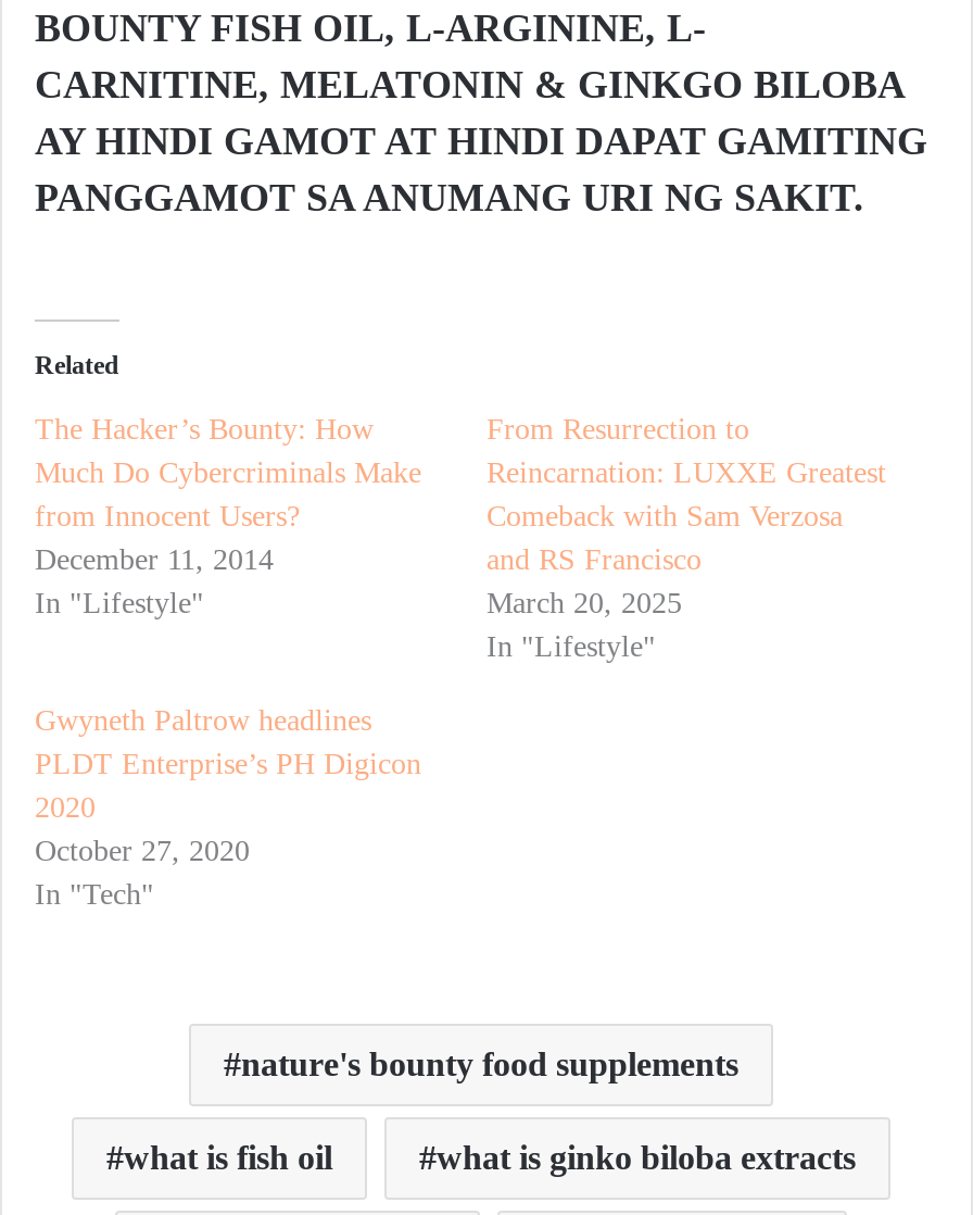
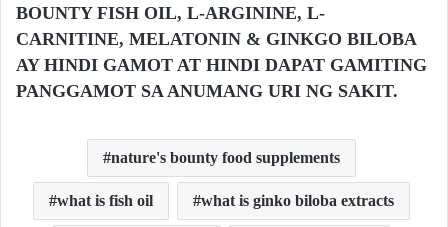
- Related
- The Hacker’s Bounty: How
- Much Do Cybercriminals Make
- from Innocent Users?
- December 11, 2014
- In "Lifestyle"

- From Resurrection to
- Reincarnation: LUXXE Greatest
- Comeback with Sam Verzosa
- and RS Francisco
- March 20, 2025
- In "Lifestyle"
- Gwyneth Paltrow headlines
- PLDT Enterprise’s PH Digicon
- 2020
- October 27, 2020
- In "Tech"
